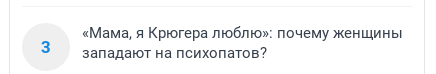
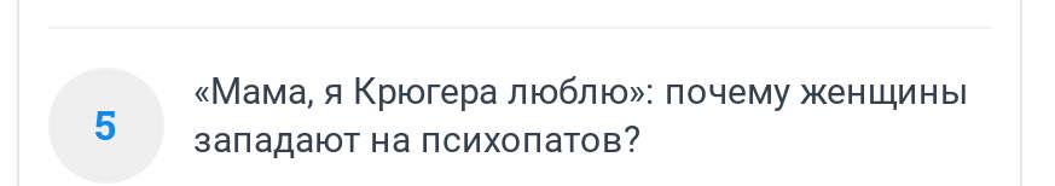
- 3 западают на психопатов?
+ 5 западают на психопатов?
